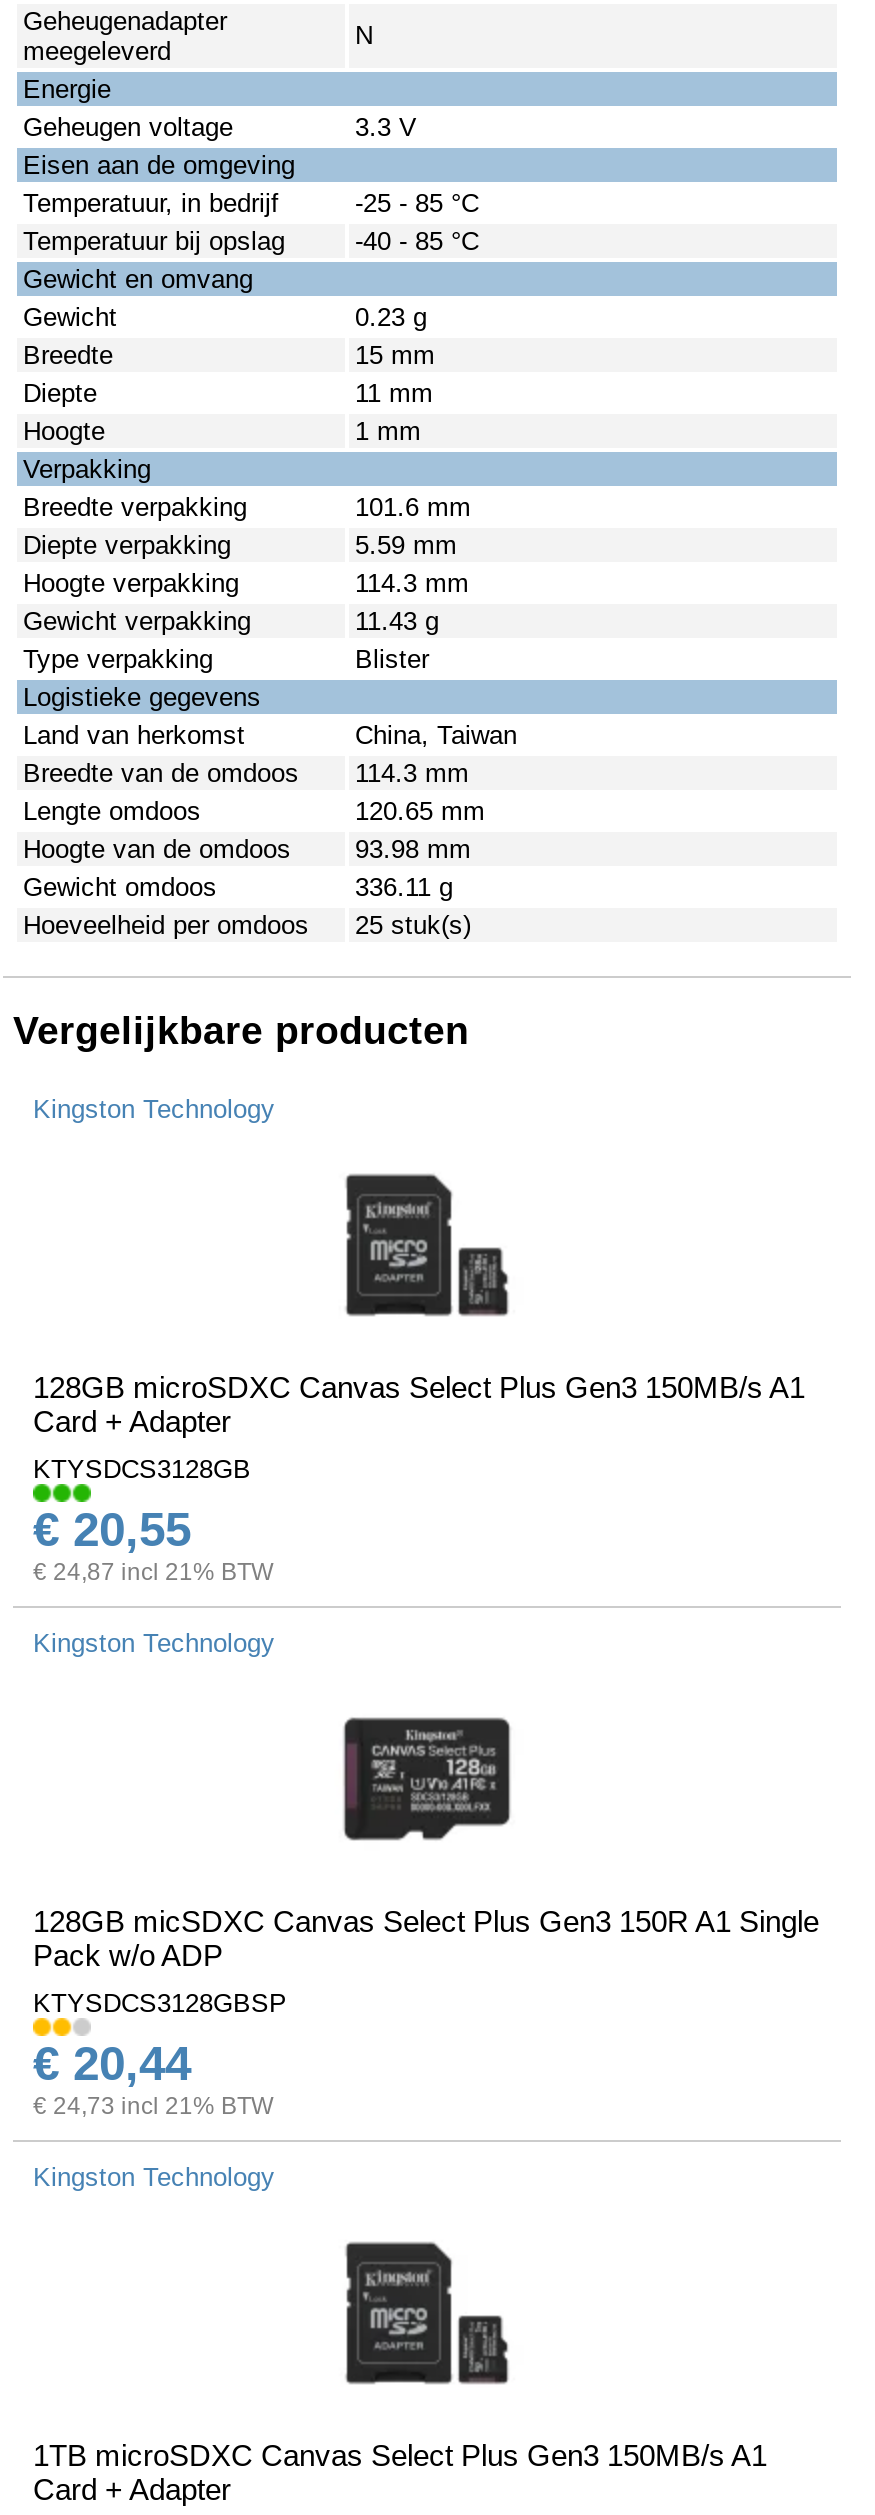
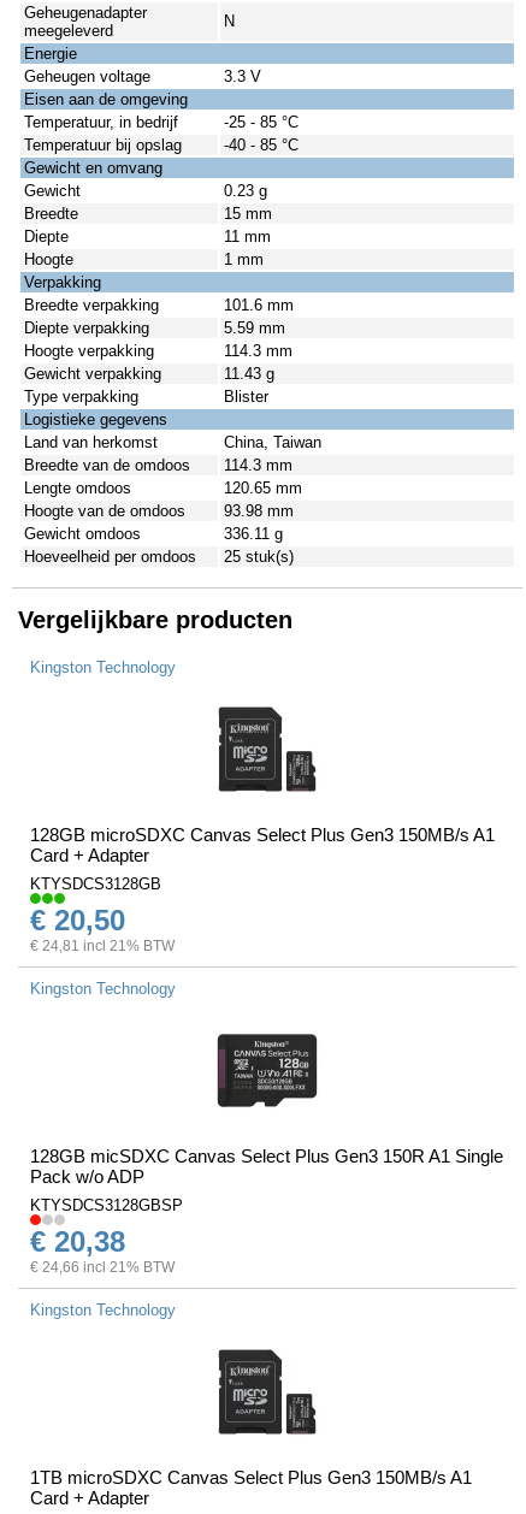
- € 20,55
+ € 20,50

- € 24,87 incl 21% BTW
+ € 24,81 incl 21% BTW

- € 20,44
+ € 20,38

- € 24,73 incl 21% BTW
+ € 24,66 incl 21% BTW
